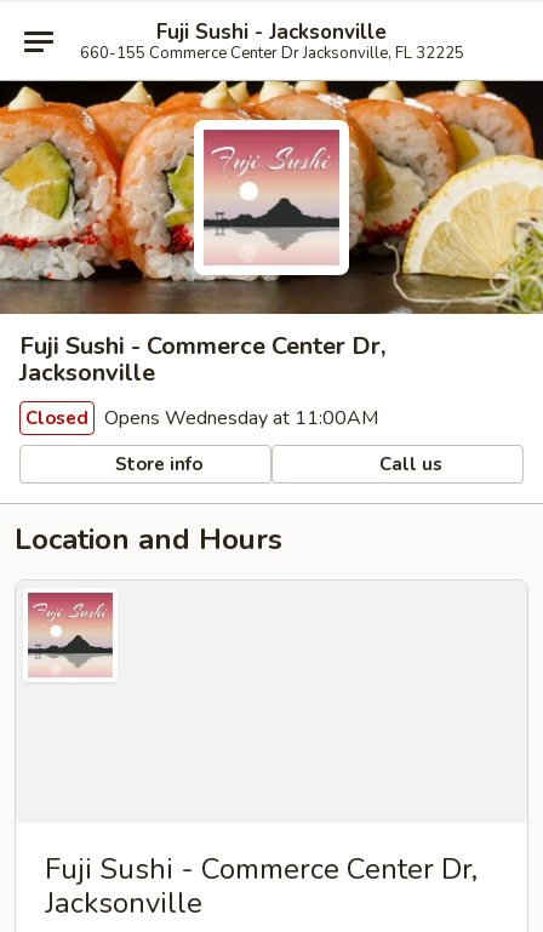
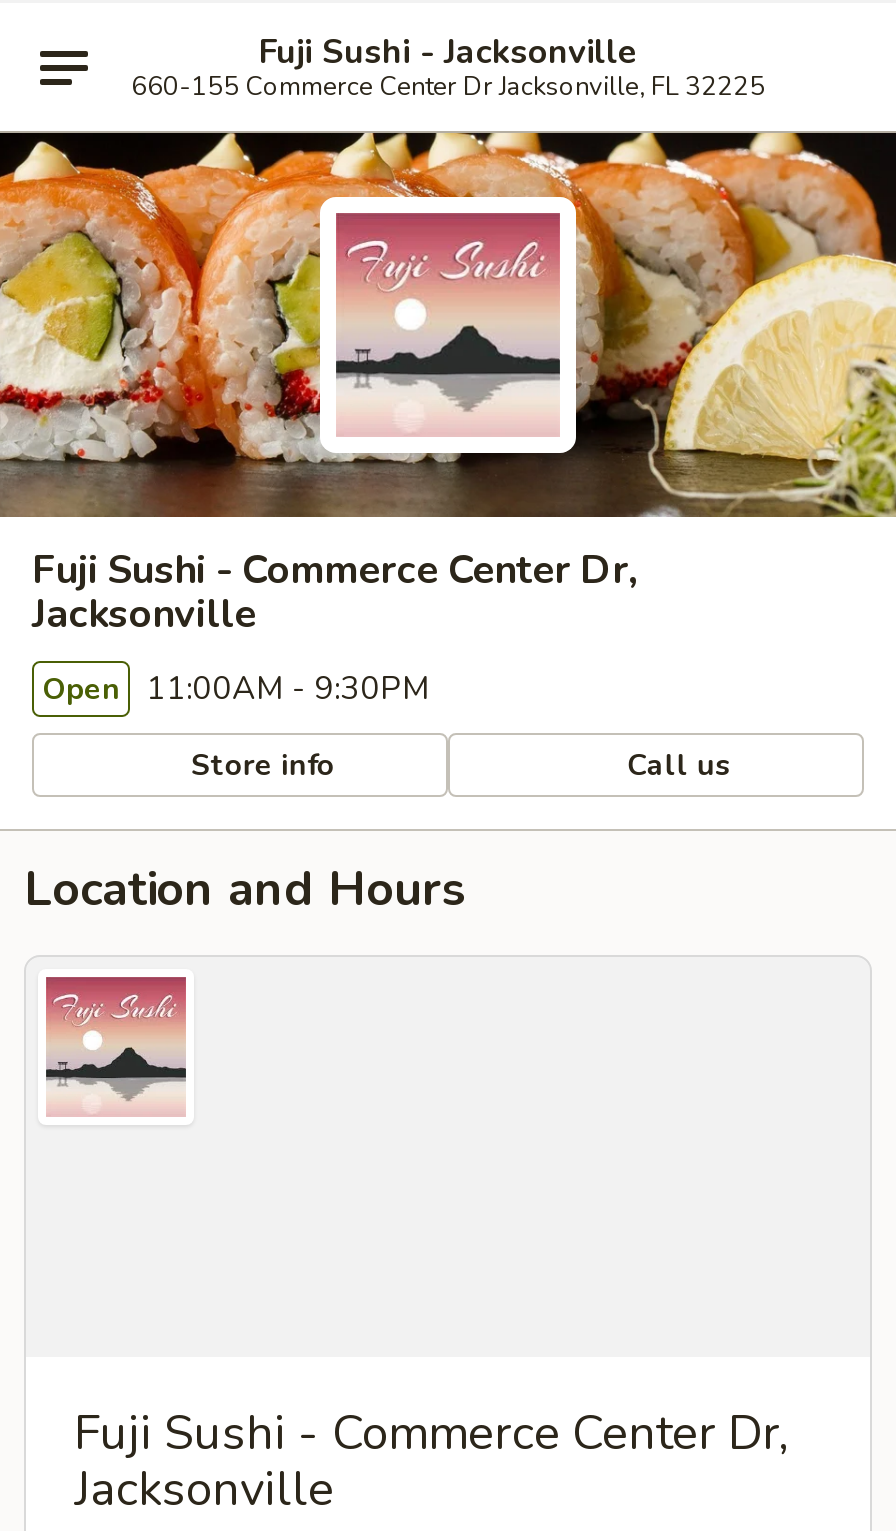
- Closed Opens Wednesday at 11:00AM
+ Open 11:00AM - 9:30PM
